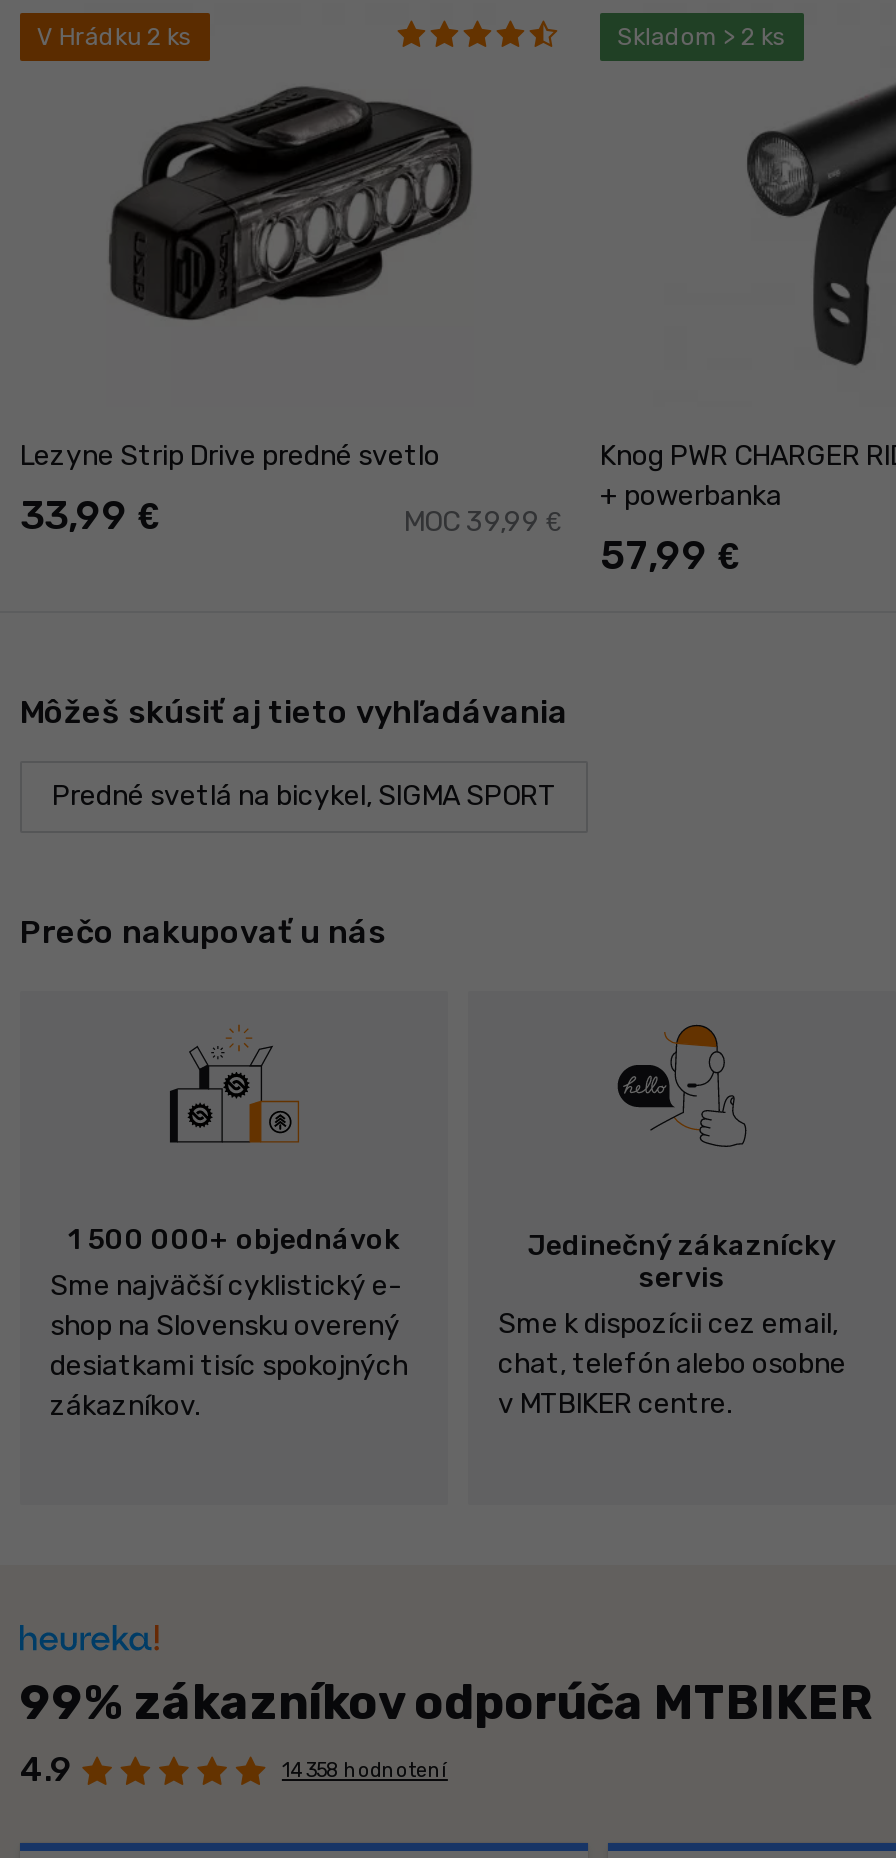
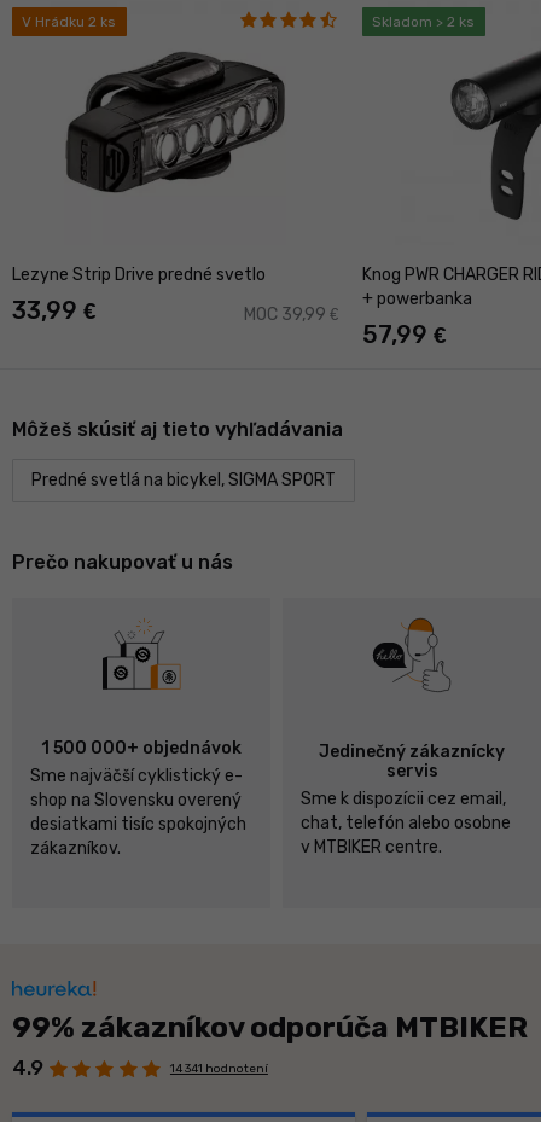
- 14 358 hodnotení
+ 14 341 hodnotení
